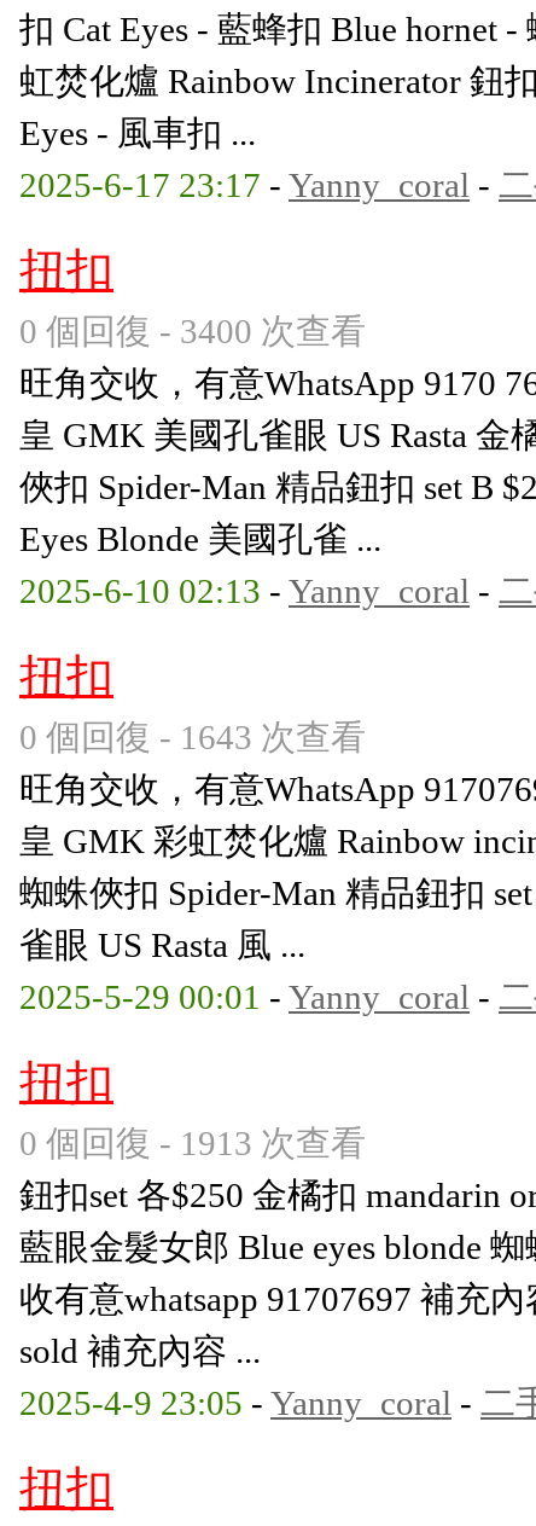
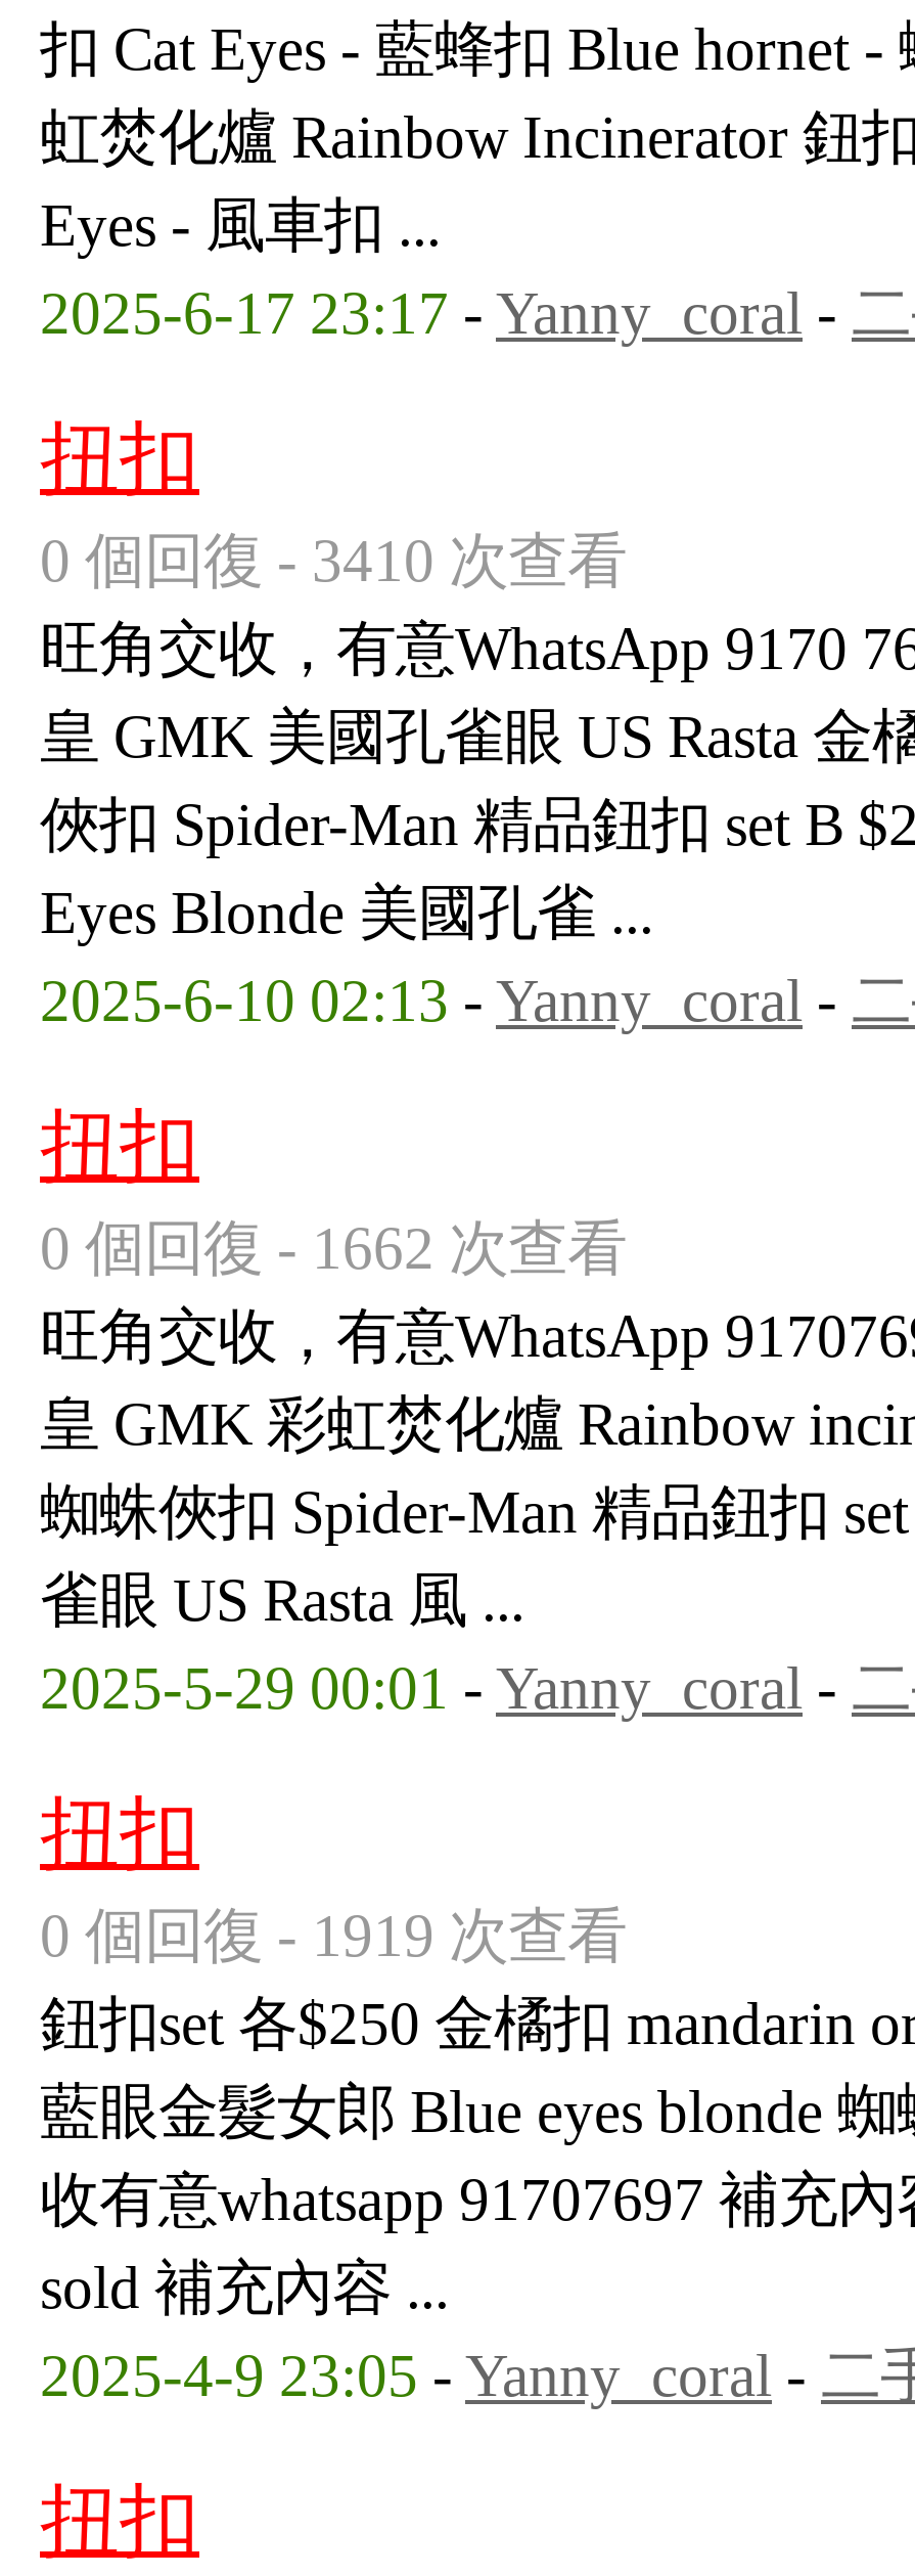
- 0 個回復 - 3400 次查看
+ 0 個回復 - 3410 次查看

- 0 個回復 - 1643 次查看
+ 0 個回復 - 1662 次查看

- 0 個回復 - 1913 次查看
+ 0 個回復 - 1919 次查看
